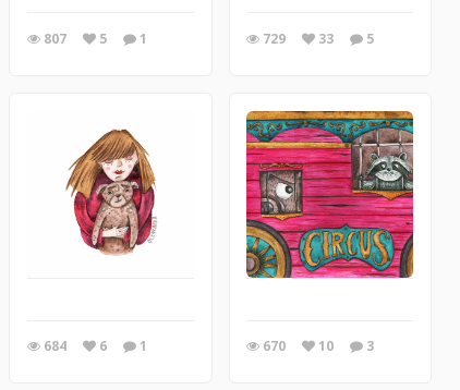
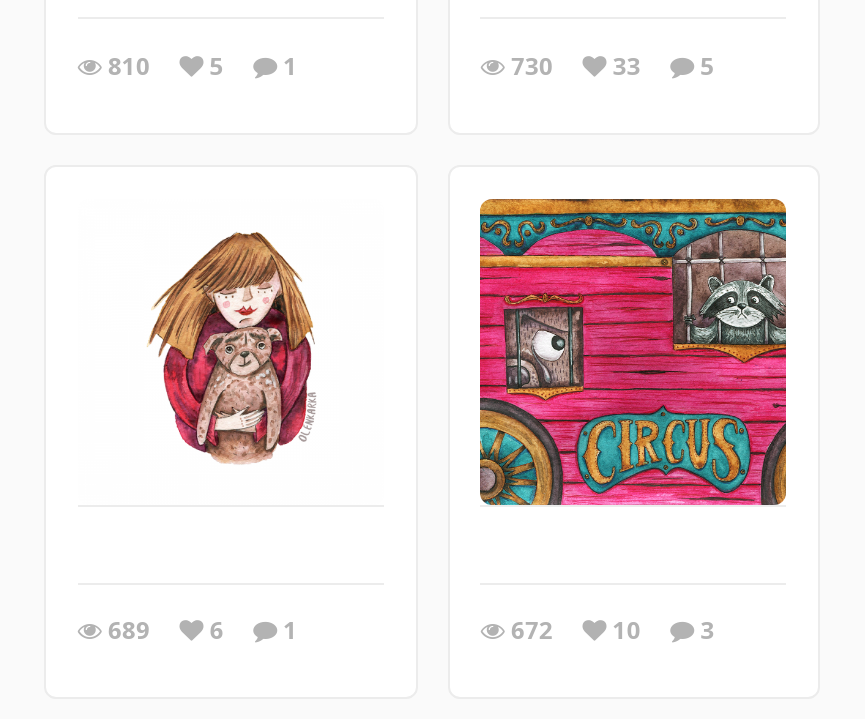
- 807 5 1
+ 810 5 1

- 729 33 5
+ 730 33 5

- 684 6 1
+ 689 6 1

- 670 10 3
+ 672 10 3
